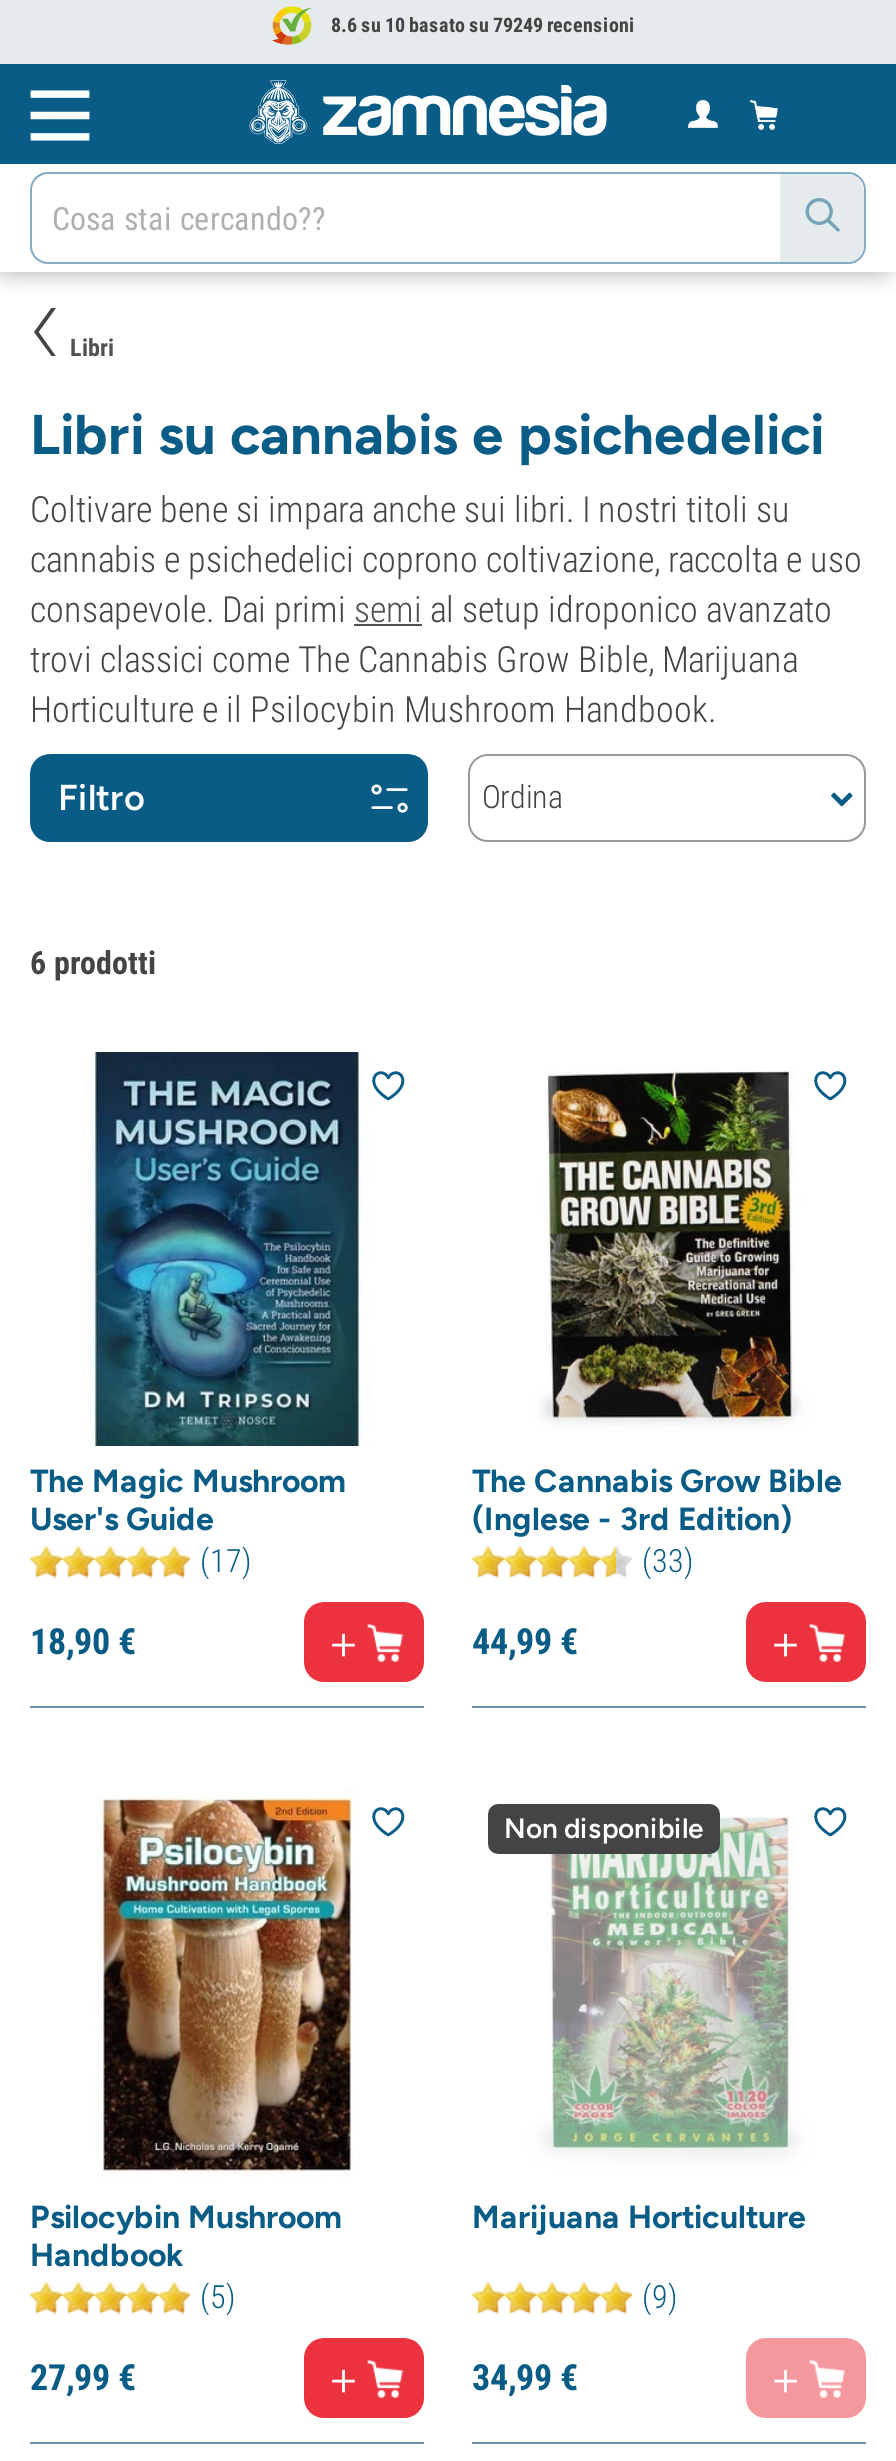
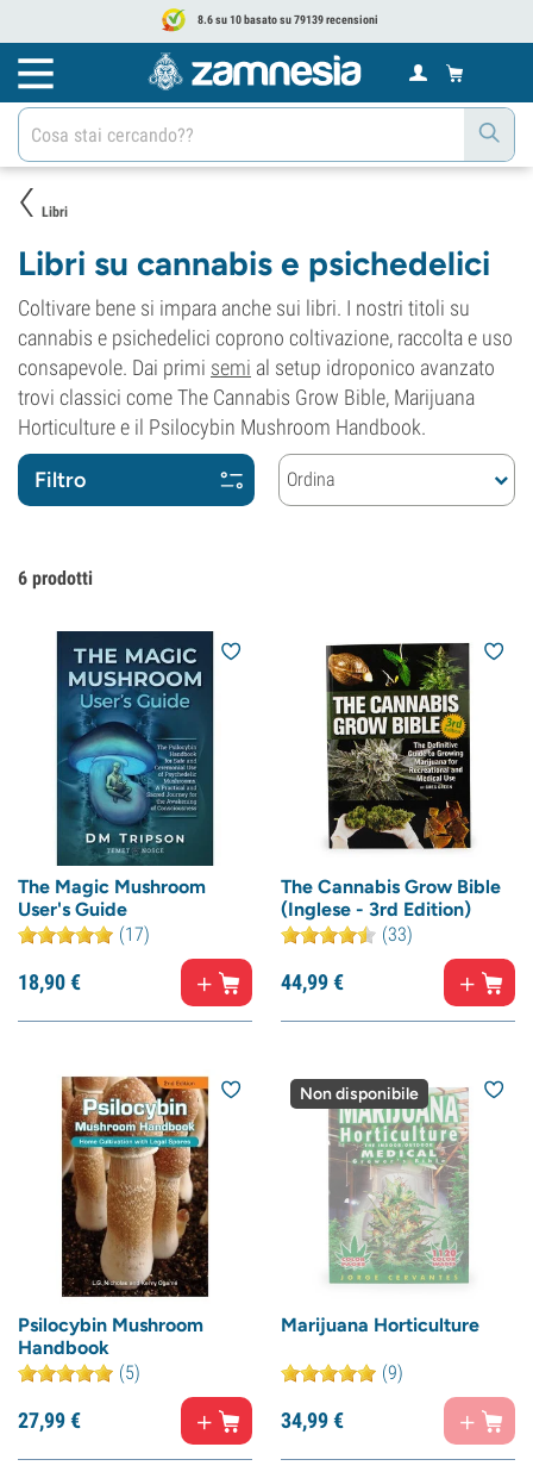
- 8.6 su 10 basato su 79249 recensioni
+ 8.6 su 10 basato su 79139 recensioni
